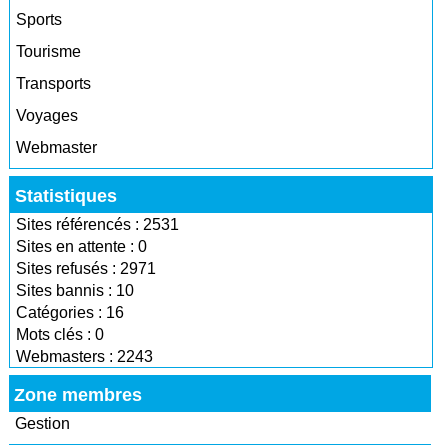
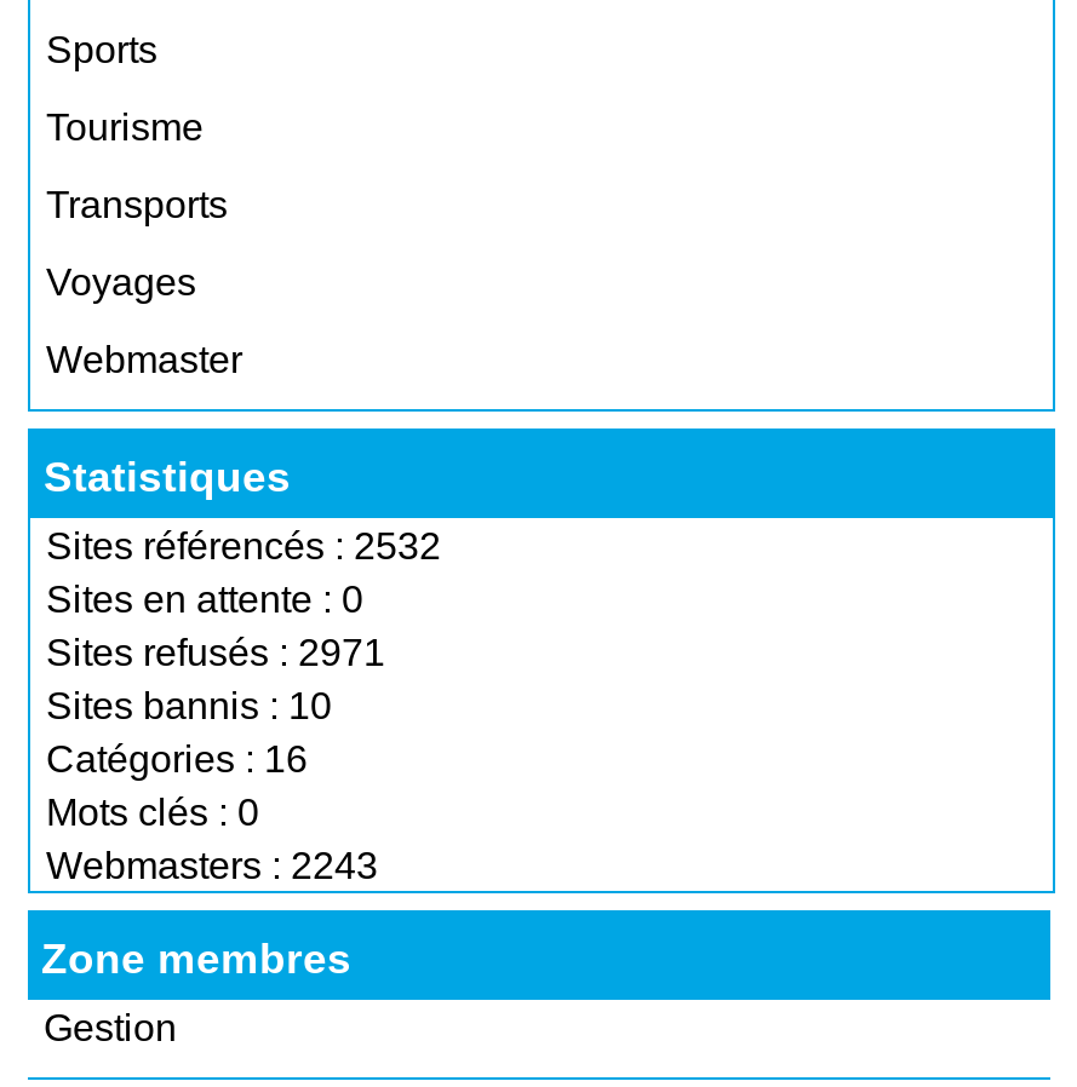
- Sites référencés : 2531
+ Sites référencés : 2532
